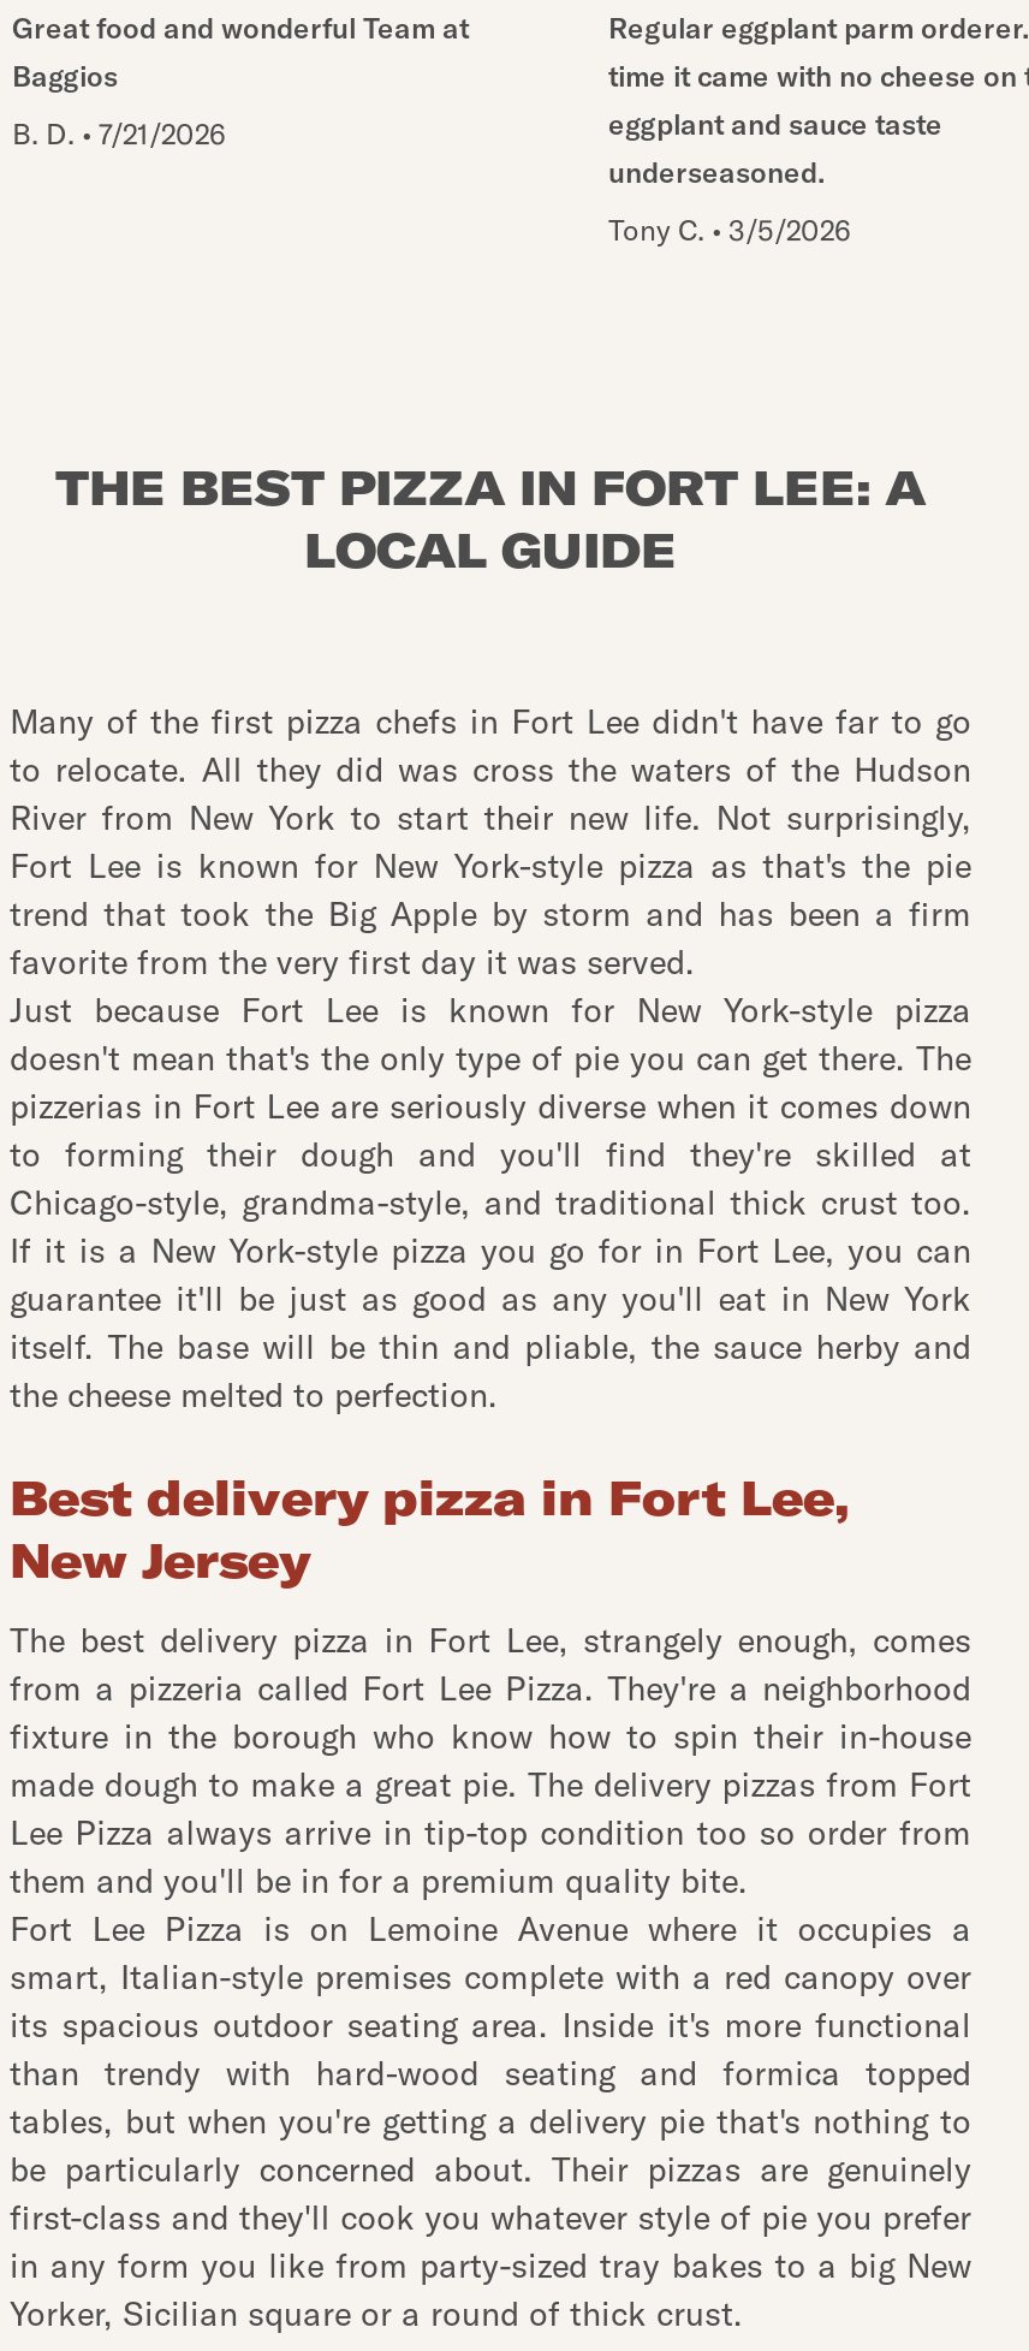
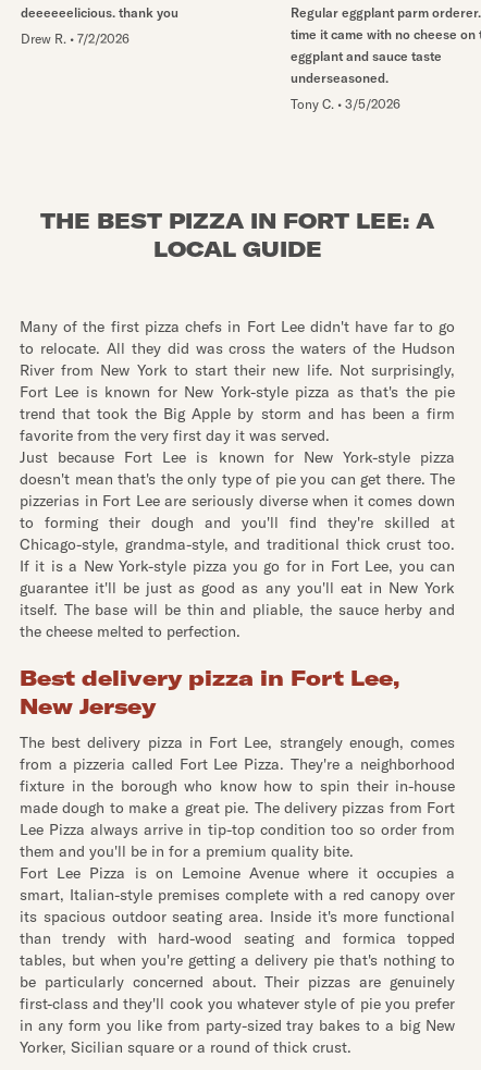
- Great food and wonderful Team at
- Baggios
+ deeeeeelicious. thank you

- B. D. • 7/21/2026
+ Drew R. • 7/2/2026
